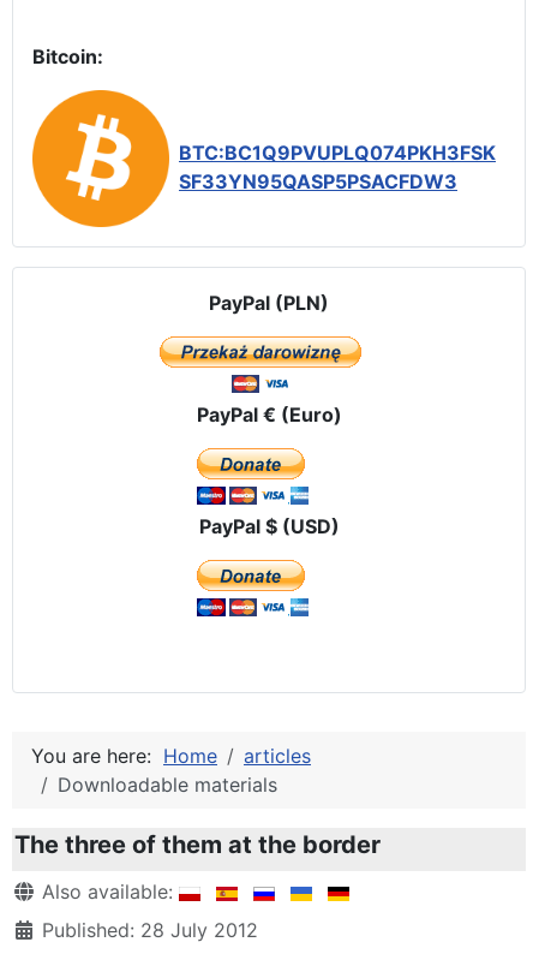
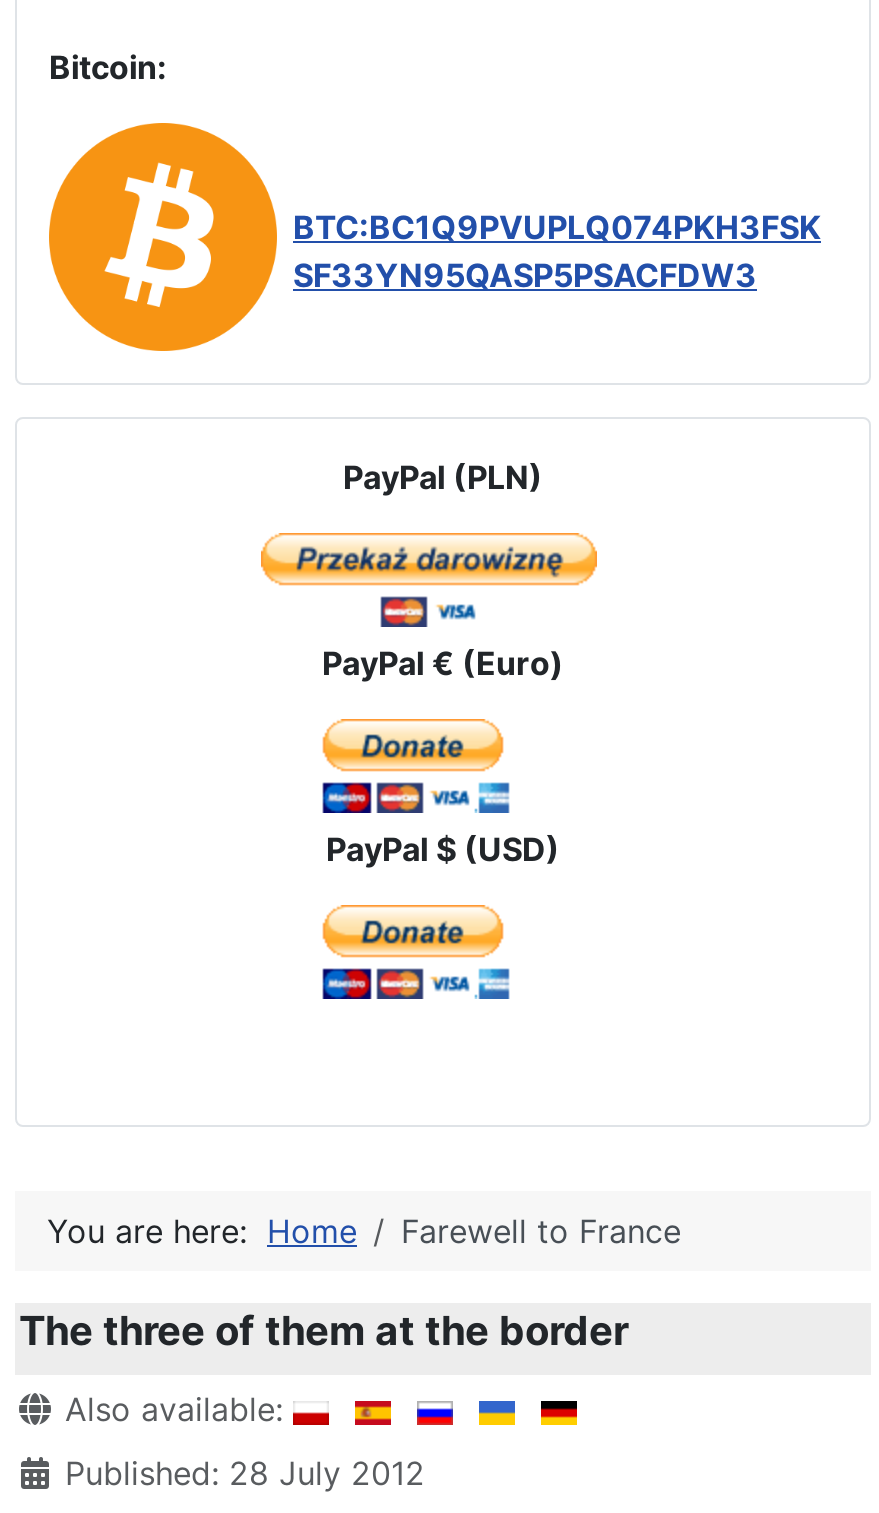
- articles
- Downloadable materials
+ Farewell to France
